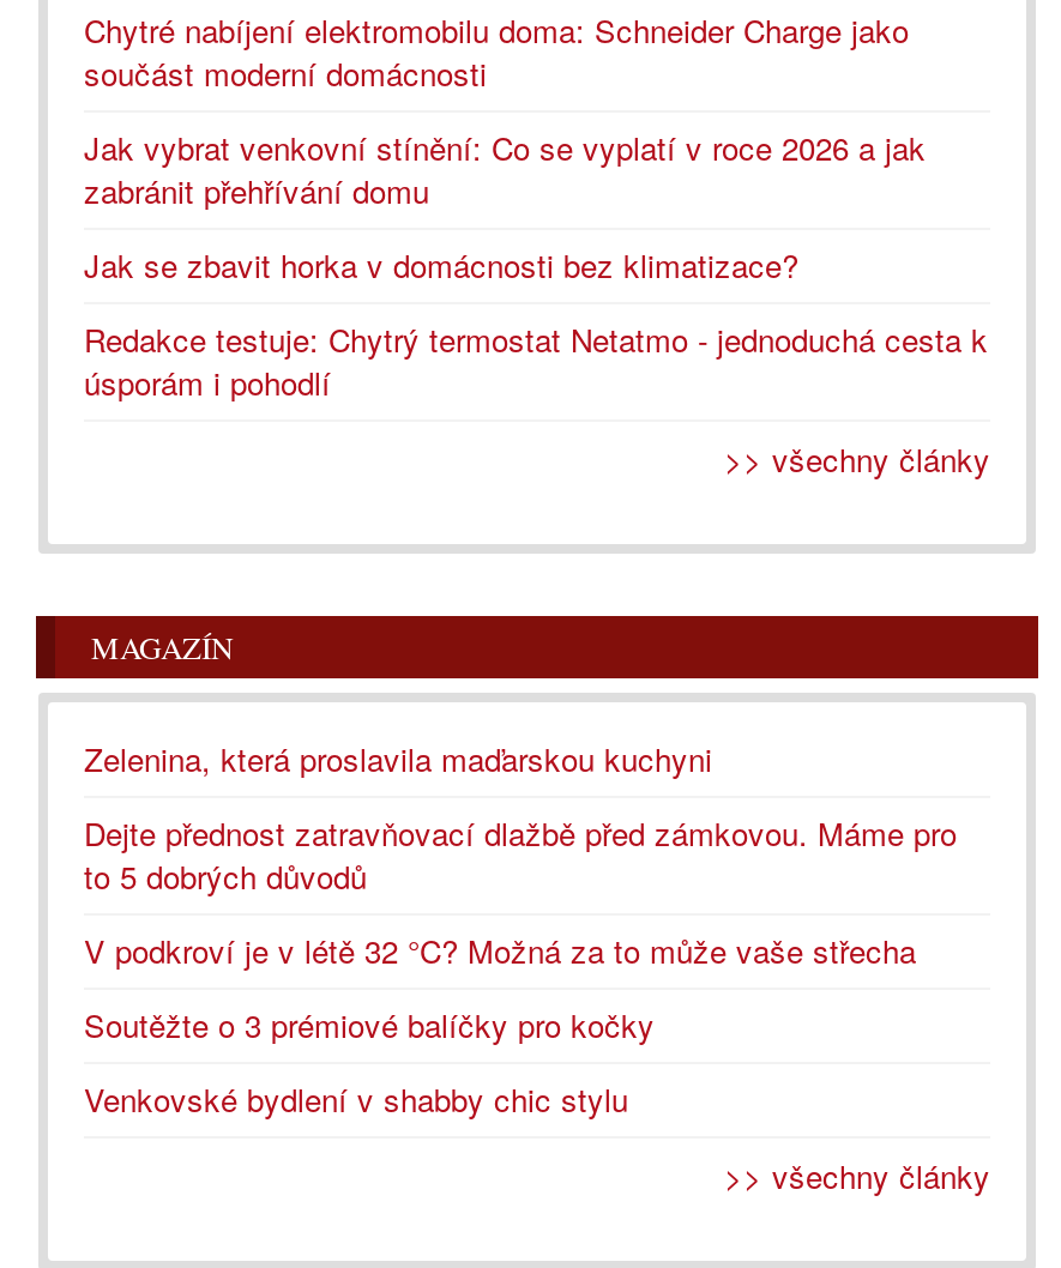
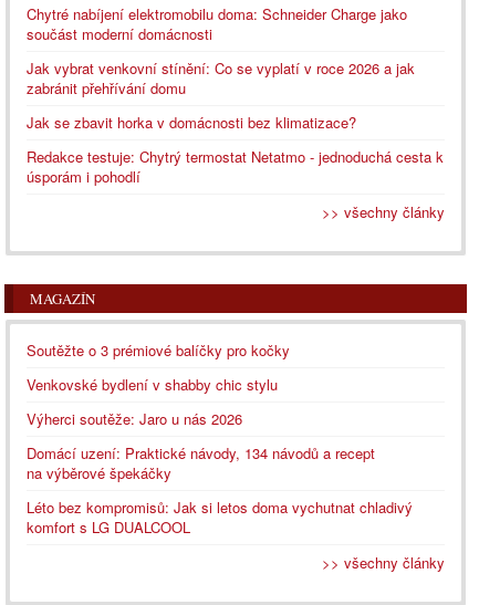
- Zelenina, která proslavila maďarskou kuchyni
- Dejte přednost zatravňovací dlažbě před zámkovou. Máme pro
- to 5 dobrých důvodů
- V podkroví je v létě 32 °C? Možná za to může vaše střecha

moved up: Soutěžte o 3 prémiové balíčky pro kočky | Venkovské bydlení v shabby chic stylu

+ Výherci soutěže: Jaro u nás 2026
+ Domácí uzení: Praktické návody, 134 návodů a recept
+ na výběrové špekáčky
+ Léto bez kompromisů: Jak si letos doma vychutnat chladivý
+ komfort s LG DUALCOOL
